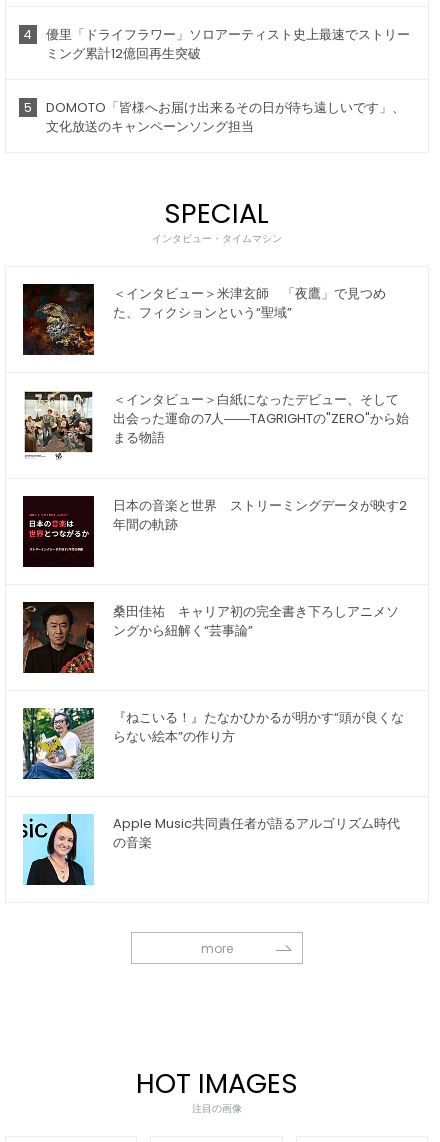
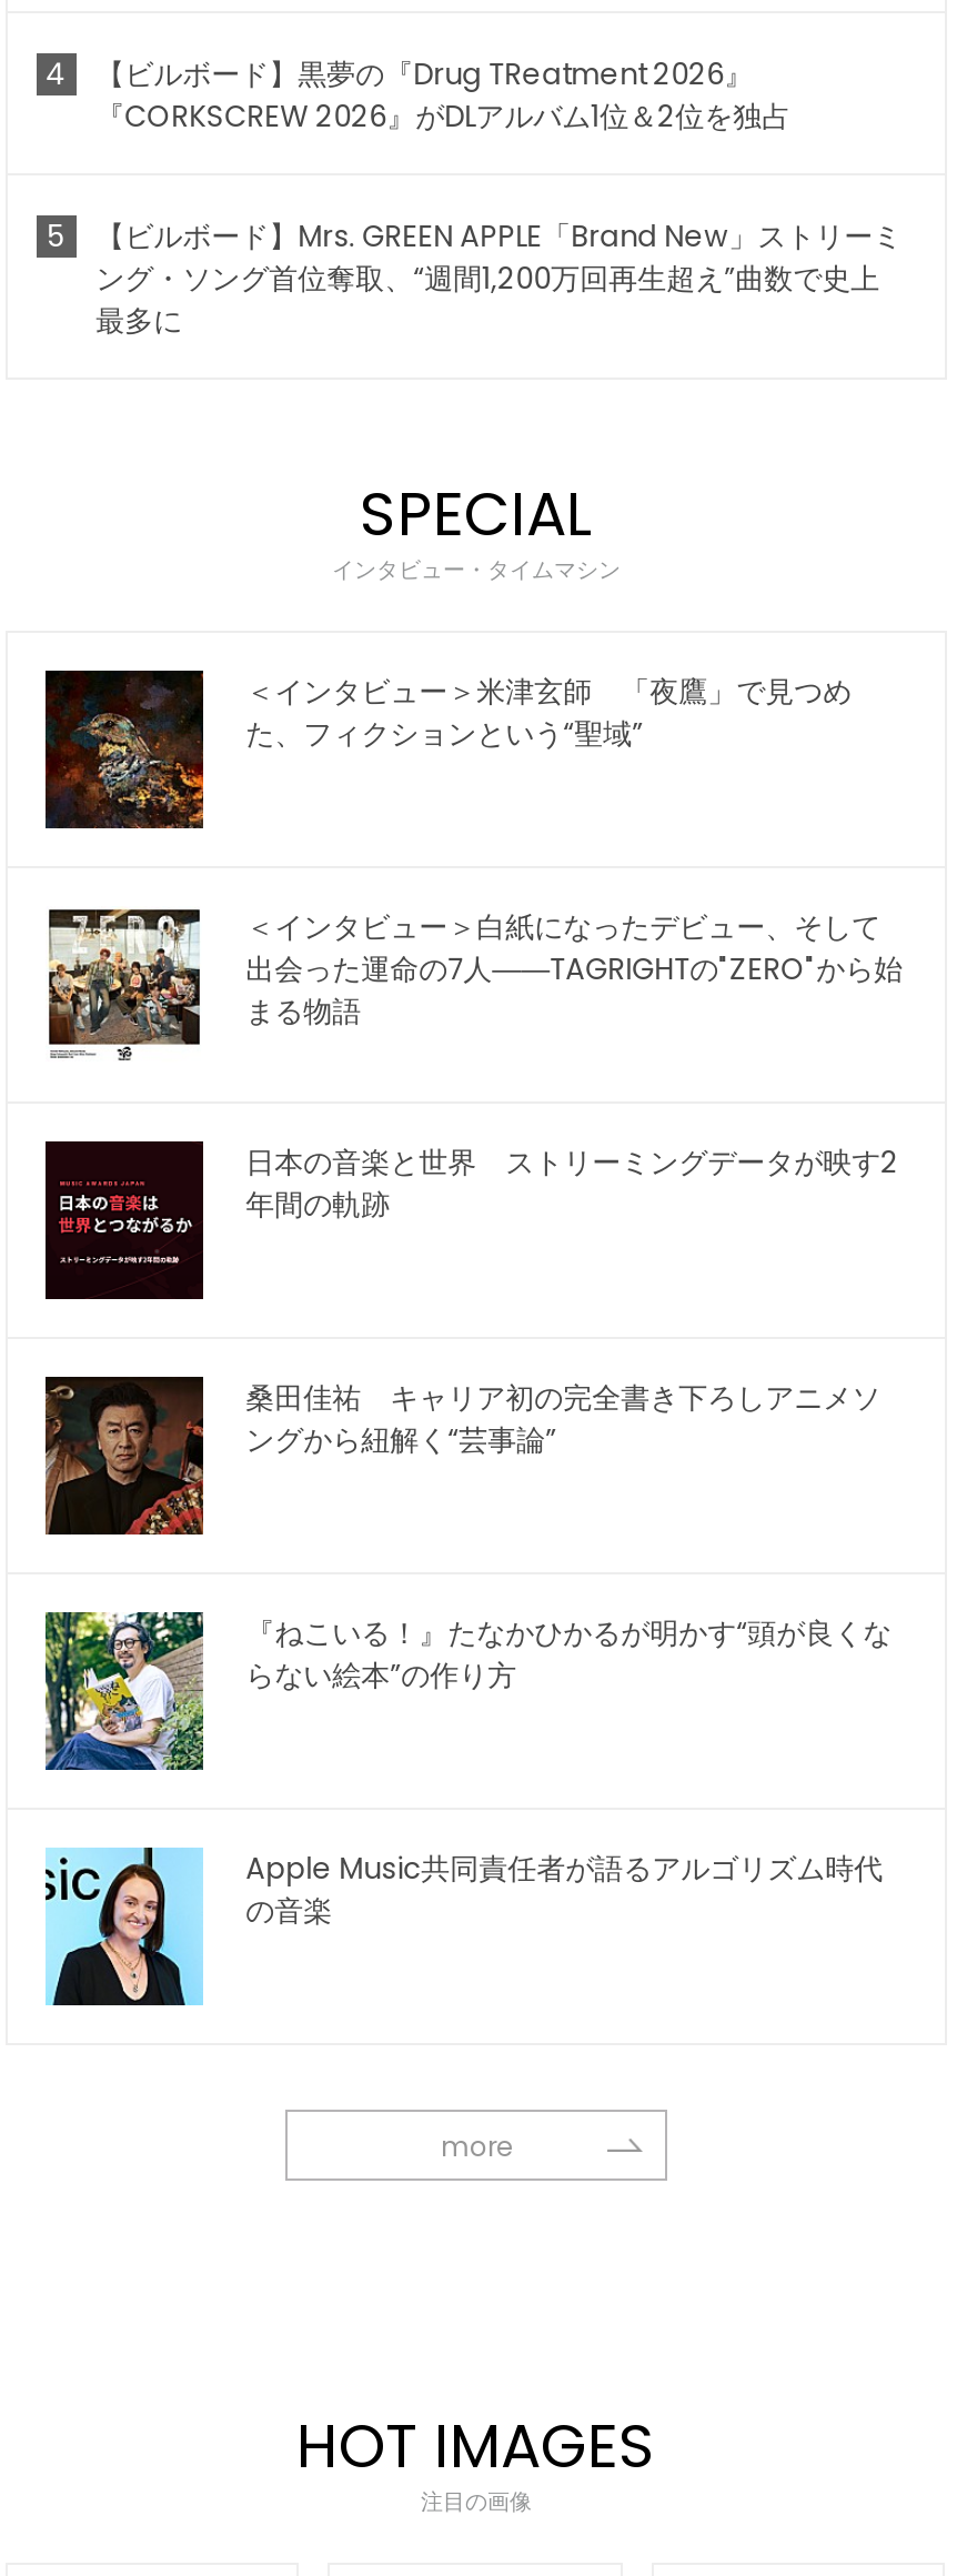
- 優里「ドライフラワー」ソロアーティスト史上最速でストリー
- ミング累計12億回再生突破
+ 【ビルボード】黒夢の『Drug TReatment 2026』
+ 『CORKSCREW 2026』がDLアルバム1位＆2位を独占

- DOMOTO「皆様へお届け出来るその日が待ち遠しいです」、
- 文化放送のキャンペーンソング担当
+ 【ビルボード】Mrs. GREEN APPLE「Brand New」ストリーミ
+ ング・ソング首位奪取、“週間1,200万回再生超え”曲数で史上
+ 最多に
